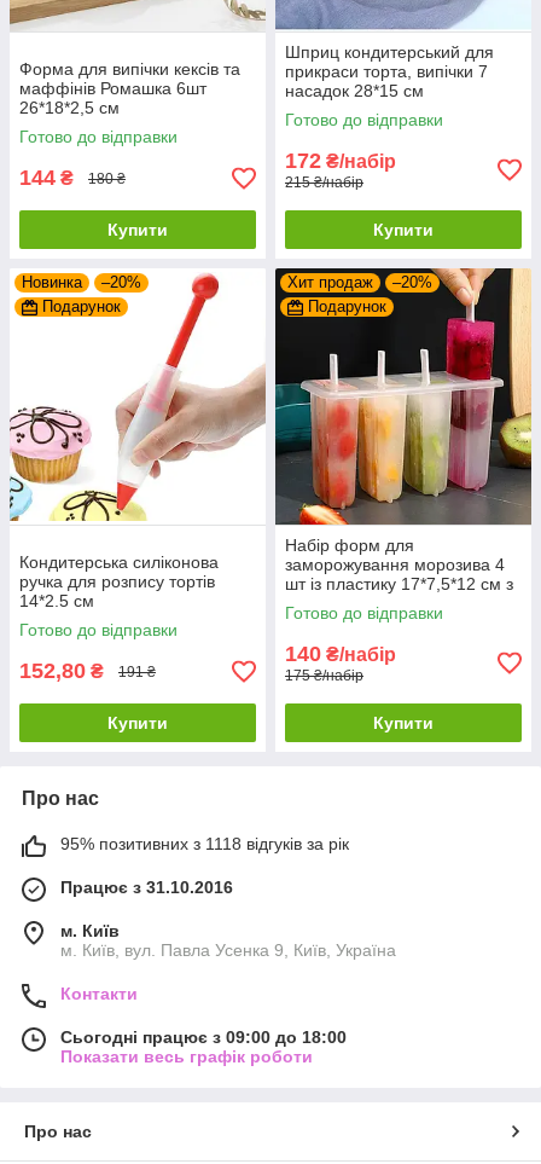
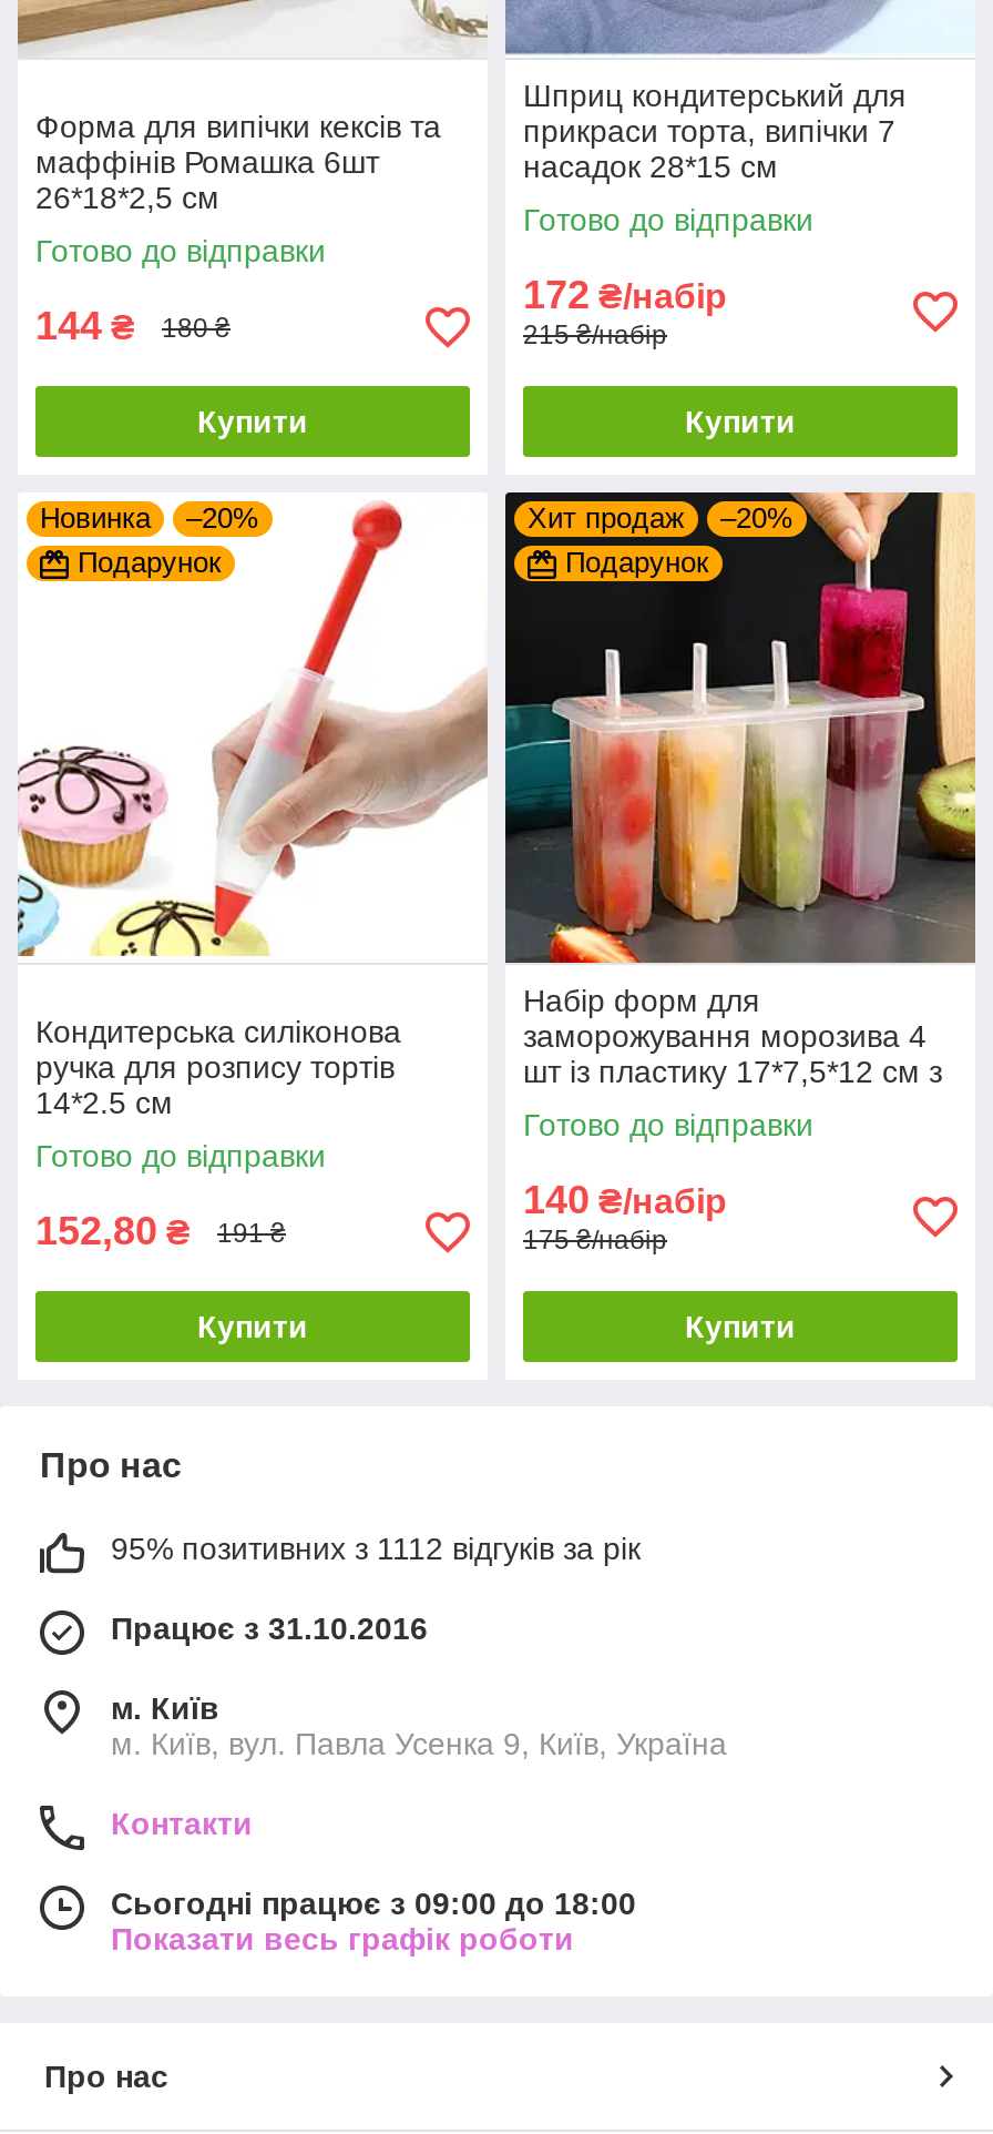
- 95% позитивних з 1118 відгуків за рік
+ 95% позитивних з 1112 відгуків за рік
